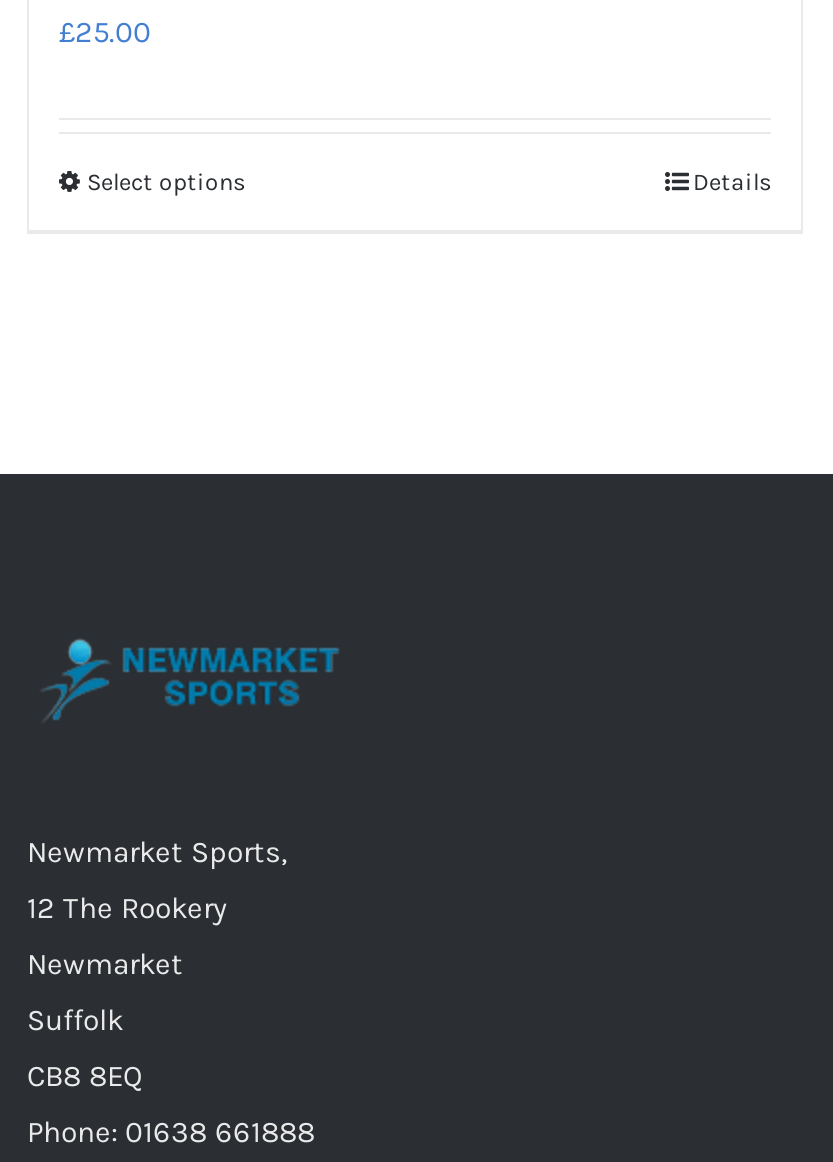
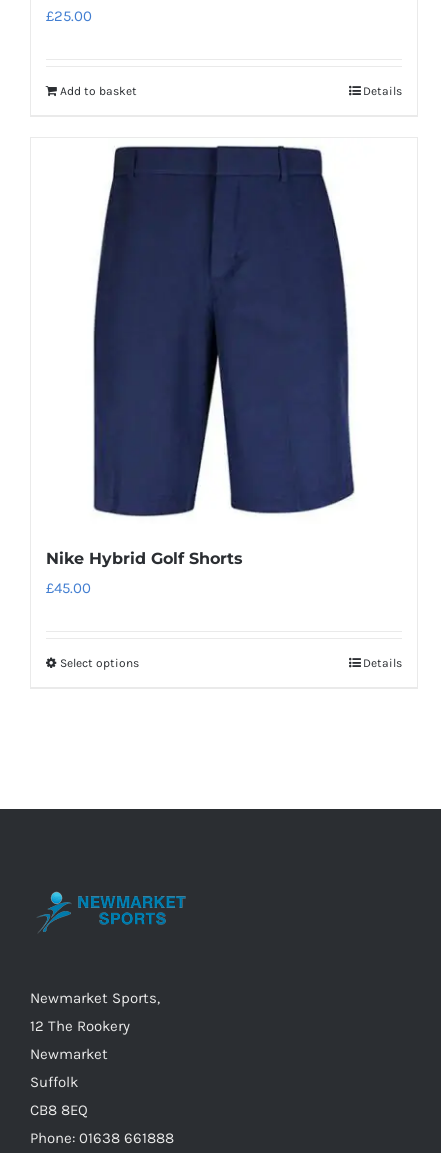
+ [image]
+ Nike Hybrid Golf Shorts
+ £45.00

+ Add to basket
+ Details
